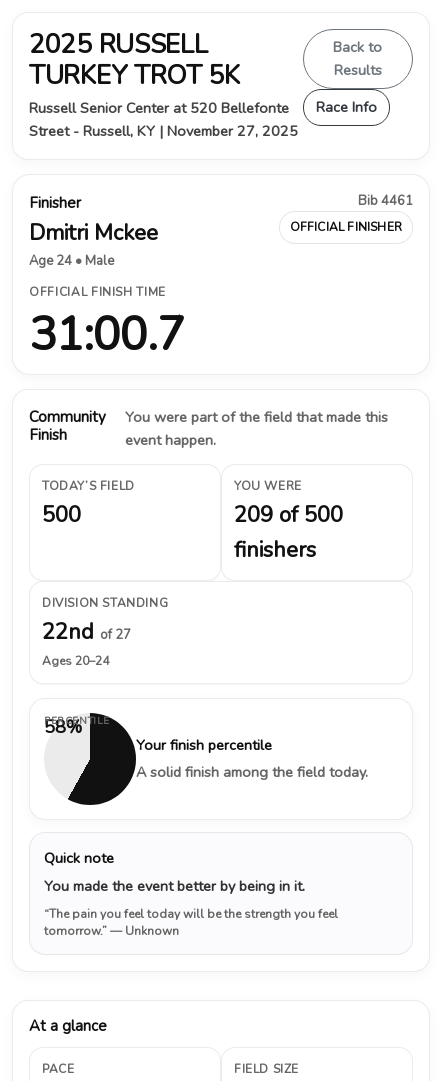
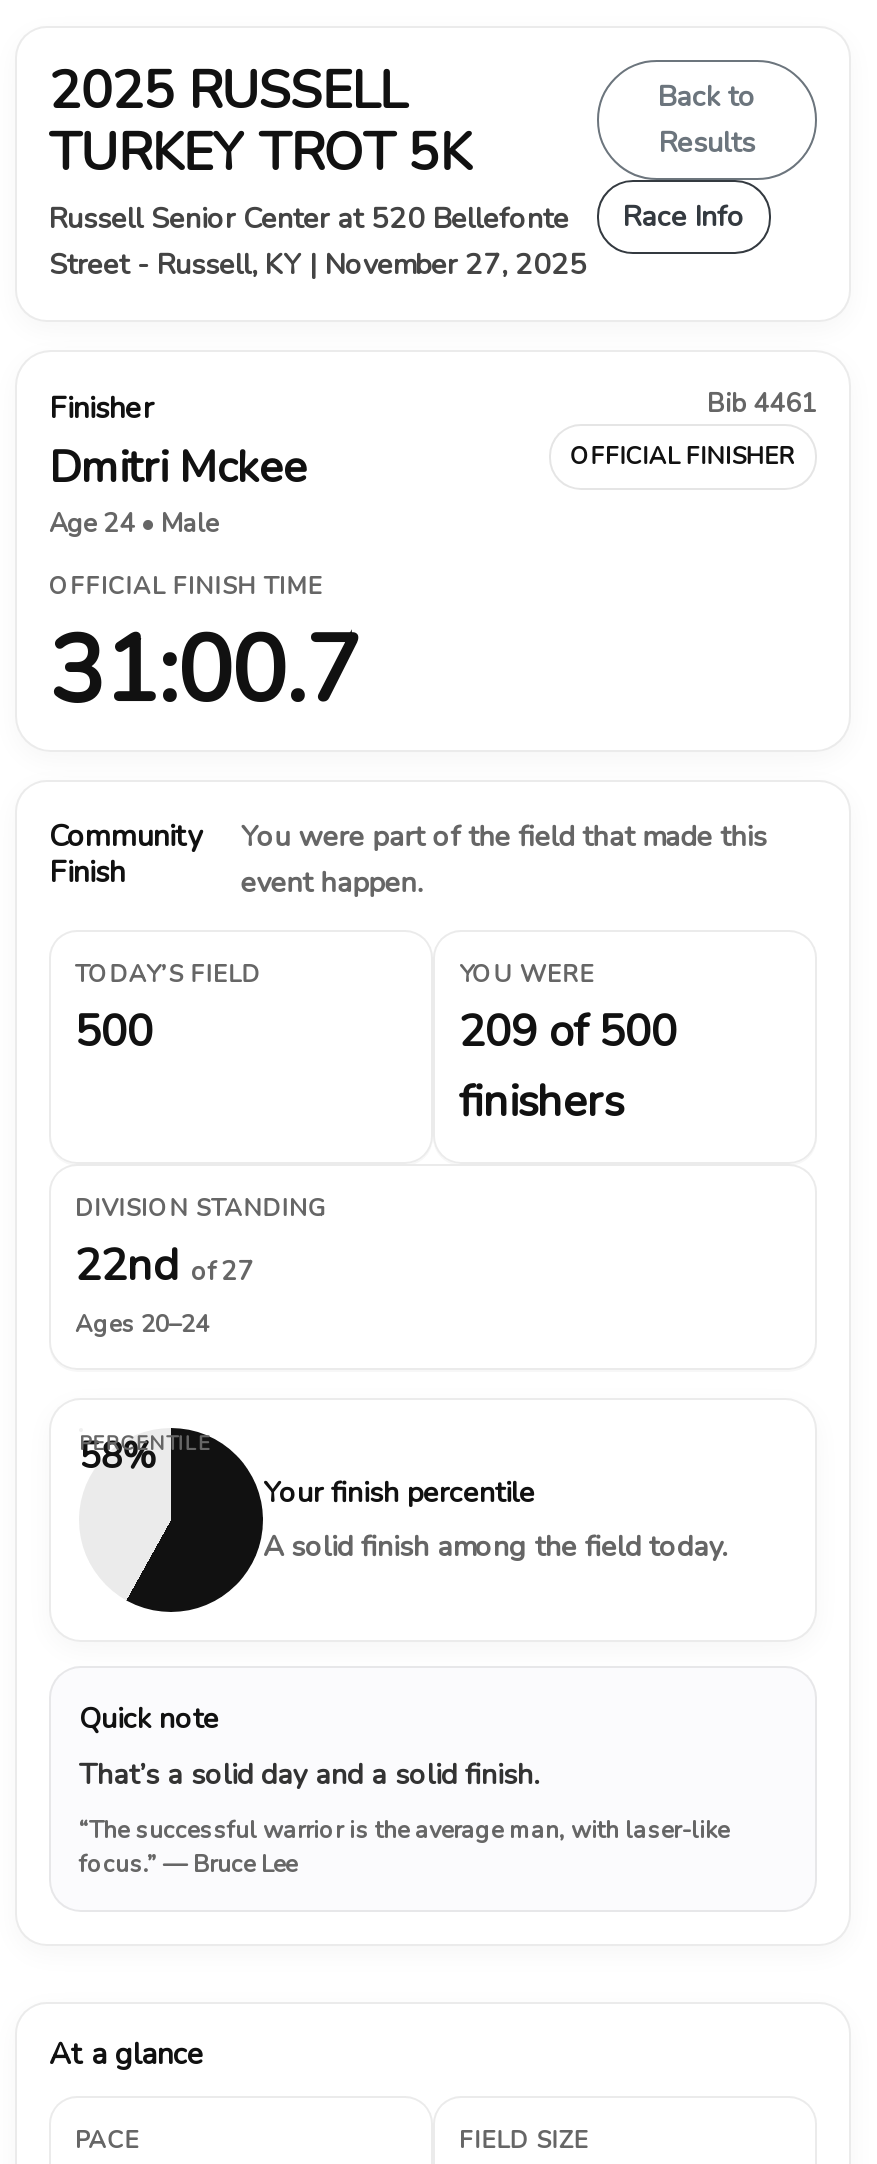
- You made the event better by being in it.
+ That’s a solid day and a solid finish.

- “The pain you feel today will be the strength you feel
- tomorrow.” — Unknown
+ “The successful warrior is the average man, with laser-like
+ focus.” — Bruce Lee
